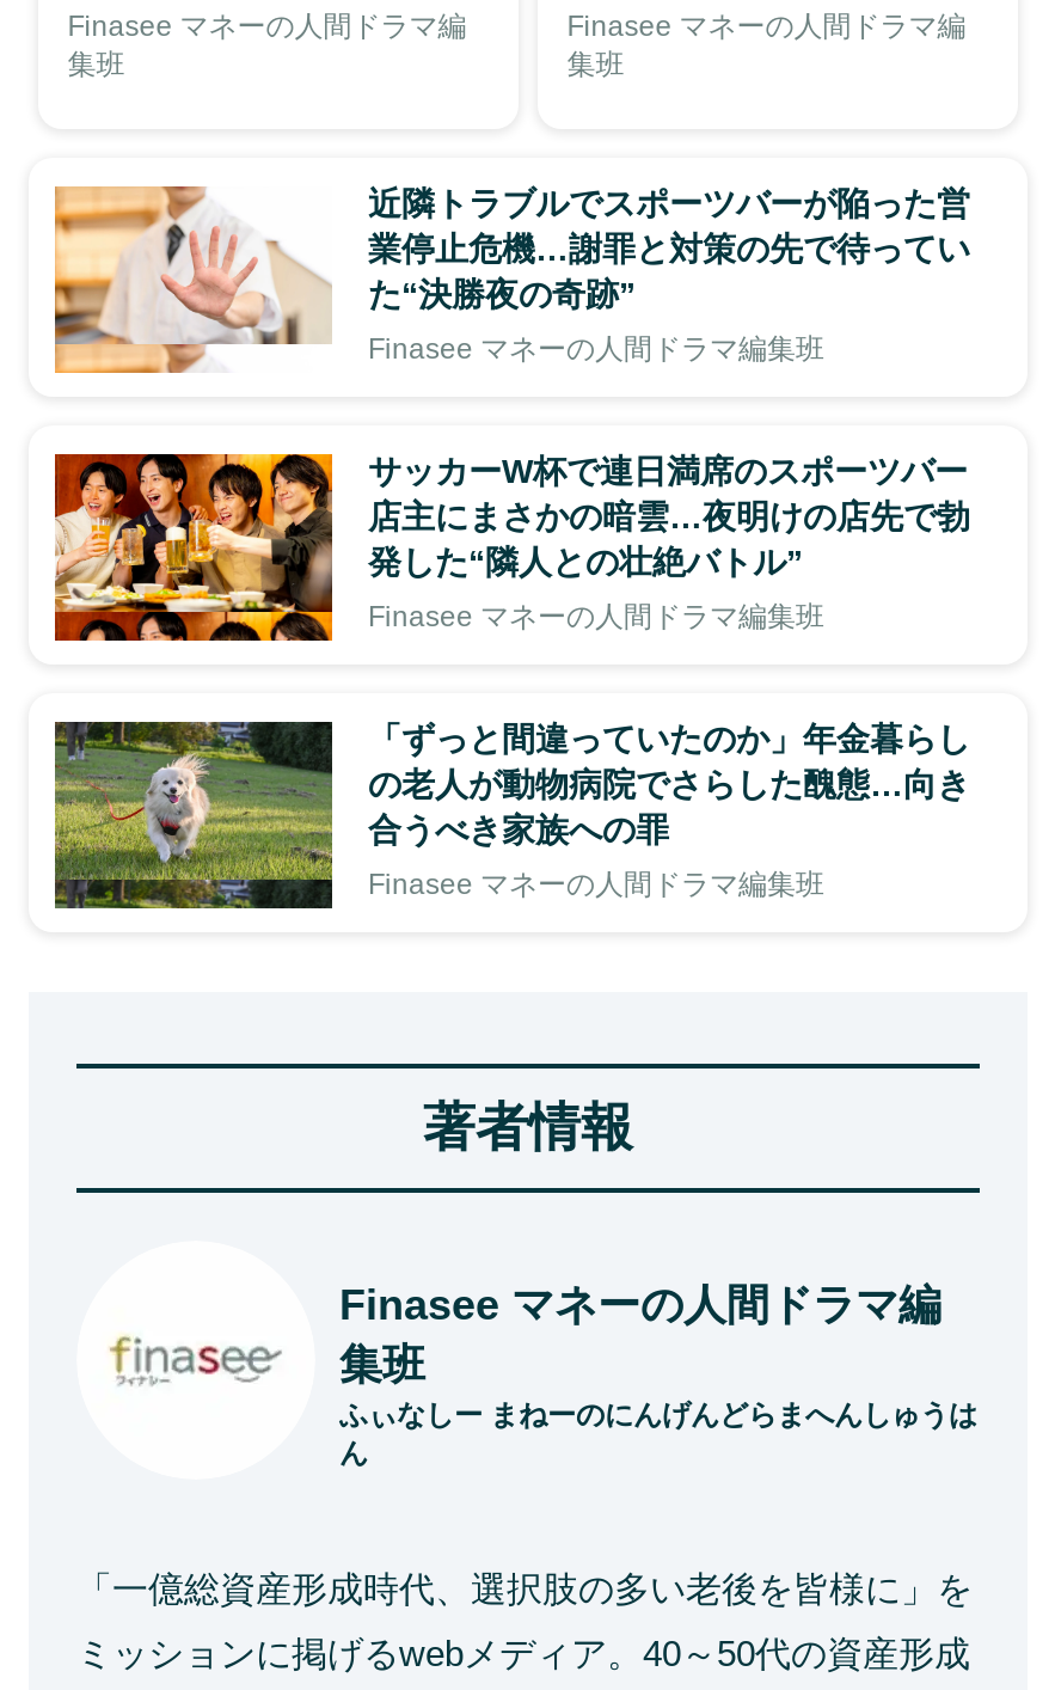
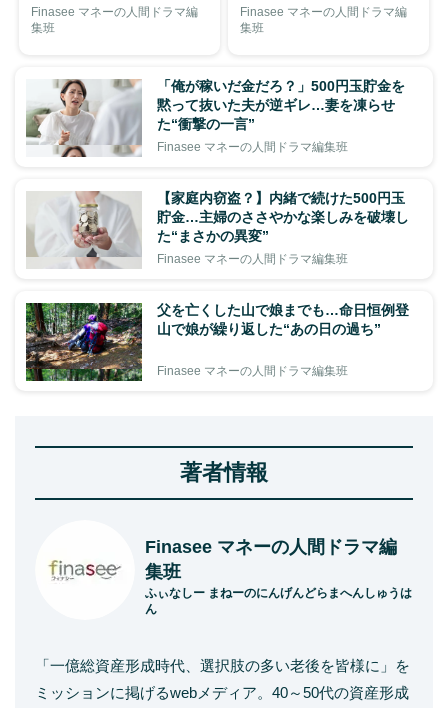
- [image]
- 近隣トラブルでスポーツバーが陥った営
- 業停止危機…謝罪と対策の先で待ってい
- た“決勝夜の奇跡”
+ [image]
+ 「俺が稼いだ金だろ？」500円玉貯金を
+ 黙って抜いた夫が逆ギレ…妻を凍らせ
+ た“衝撃の一言”

- [image]
- サッカーW杯で連日満席のスポーツバー
- 店主にまさかの暗雲…夜明けの店先で勃
- 発した“隣人との壮絶バトル”
+ [image]
+ 【家庭内窃盗？】内緒で続けた500円玉
+ 貯金…主婦のささやかな楽しみを破壊し
+ た“まさかの異変”

- [image]
- 「ずっと間違っていたのか」年金暮らし
- の老人が動物病院でさらした醜態…向き
- 合うべき家族への罪
+ [image]
+ 父を亡くした山で娘までも…命日恒例登
+ 山で娘が繰り返した“あの日の過ち”
